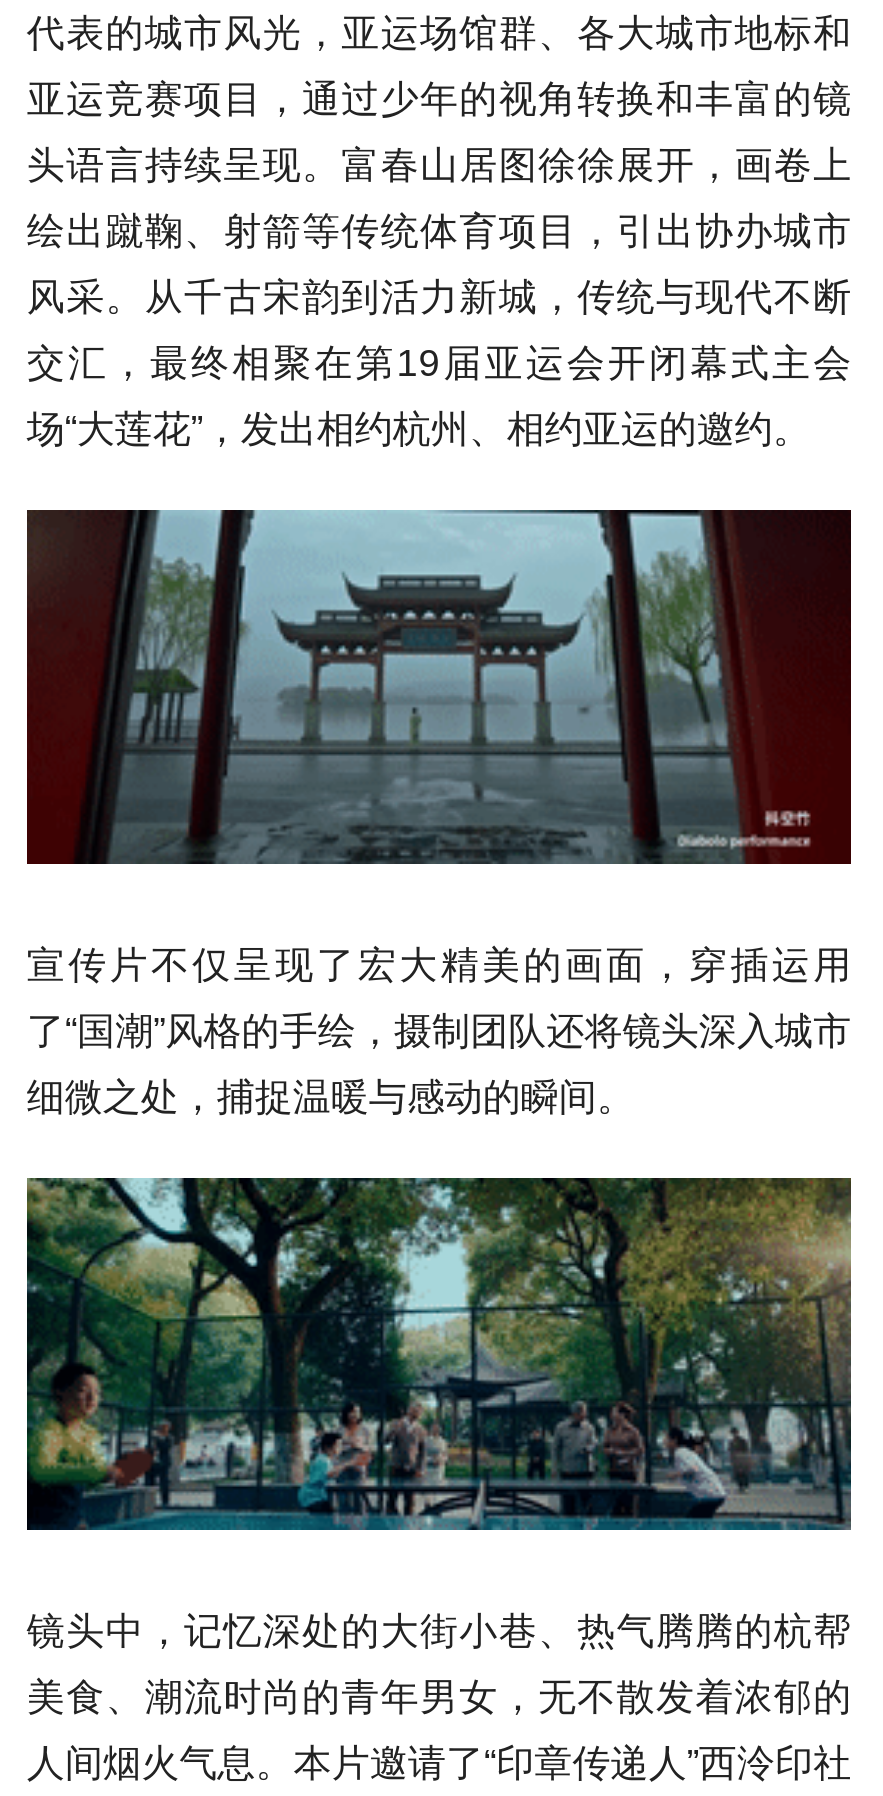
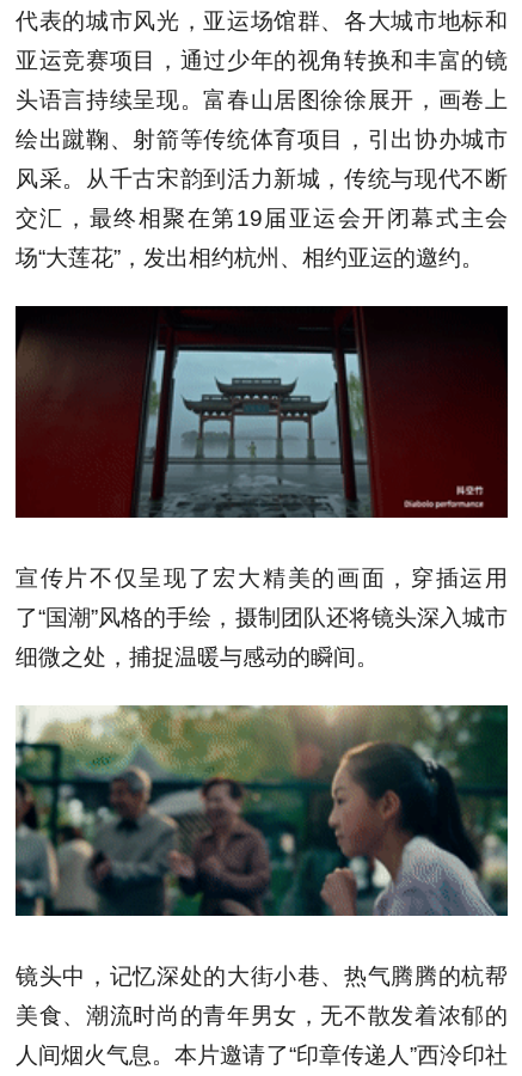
- [image]
+ [image]

- [image]
+ [image]
